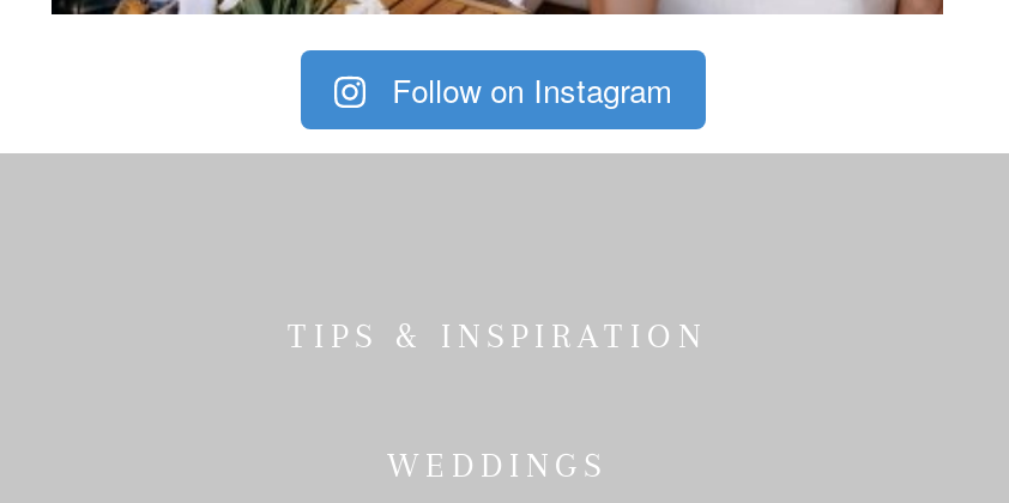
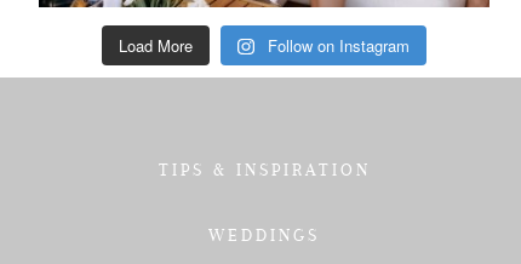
+ Load More
